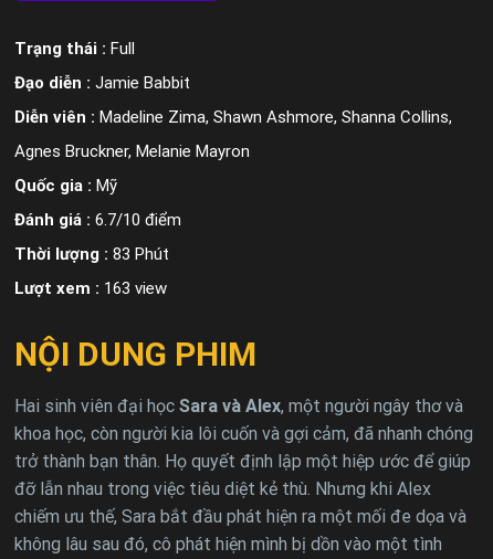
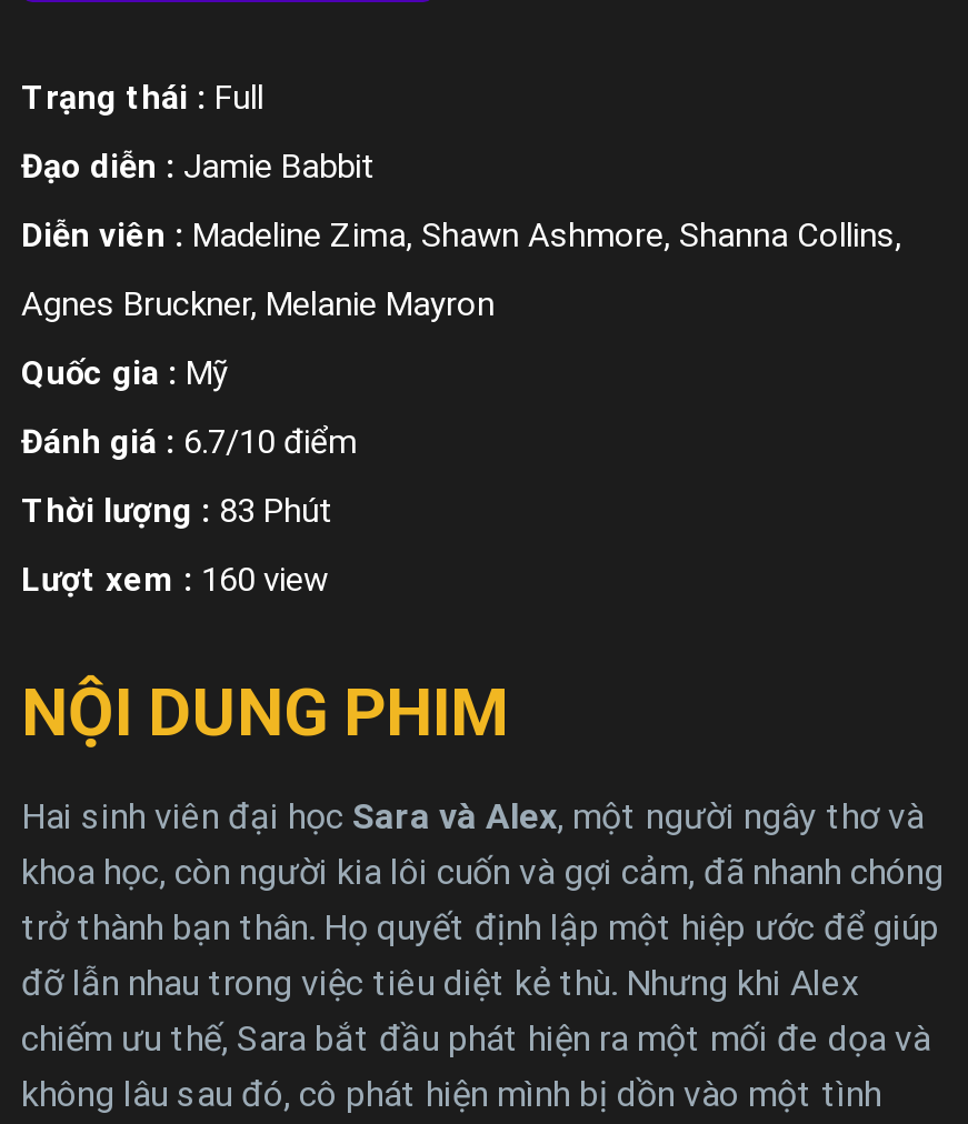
- Lượt xem : 163 view
+ Lượt xem : 160 view
